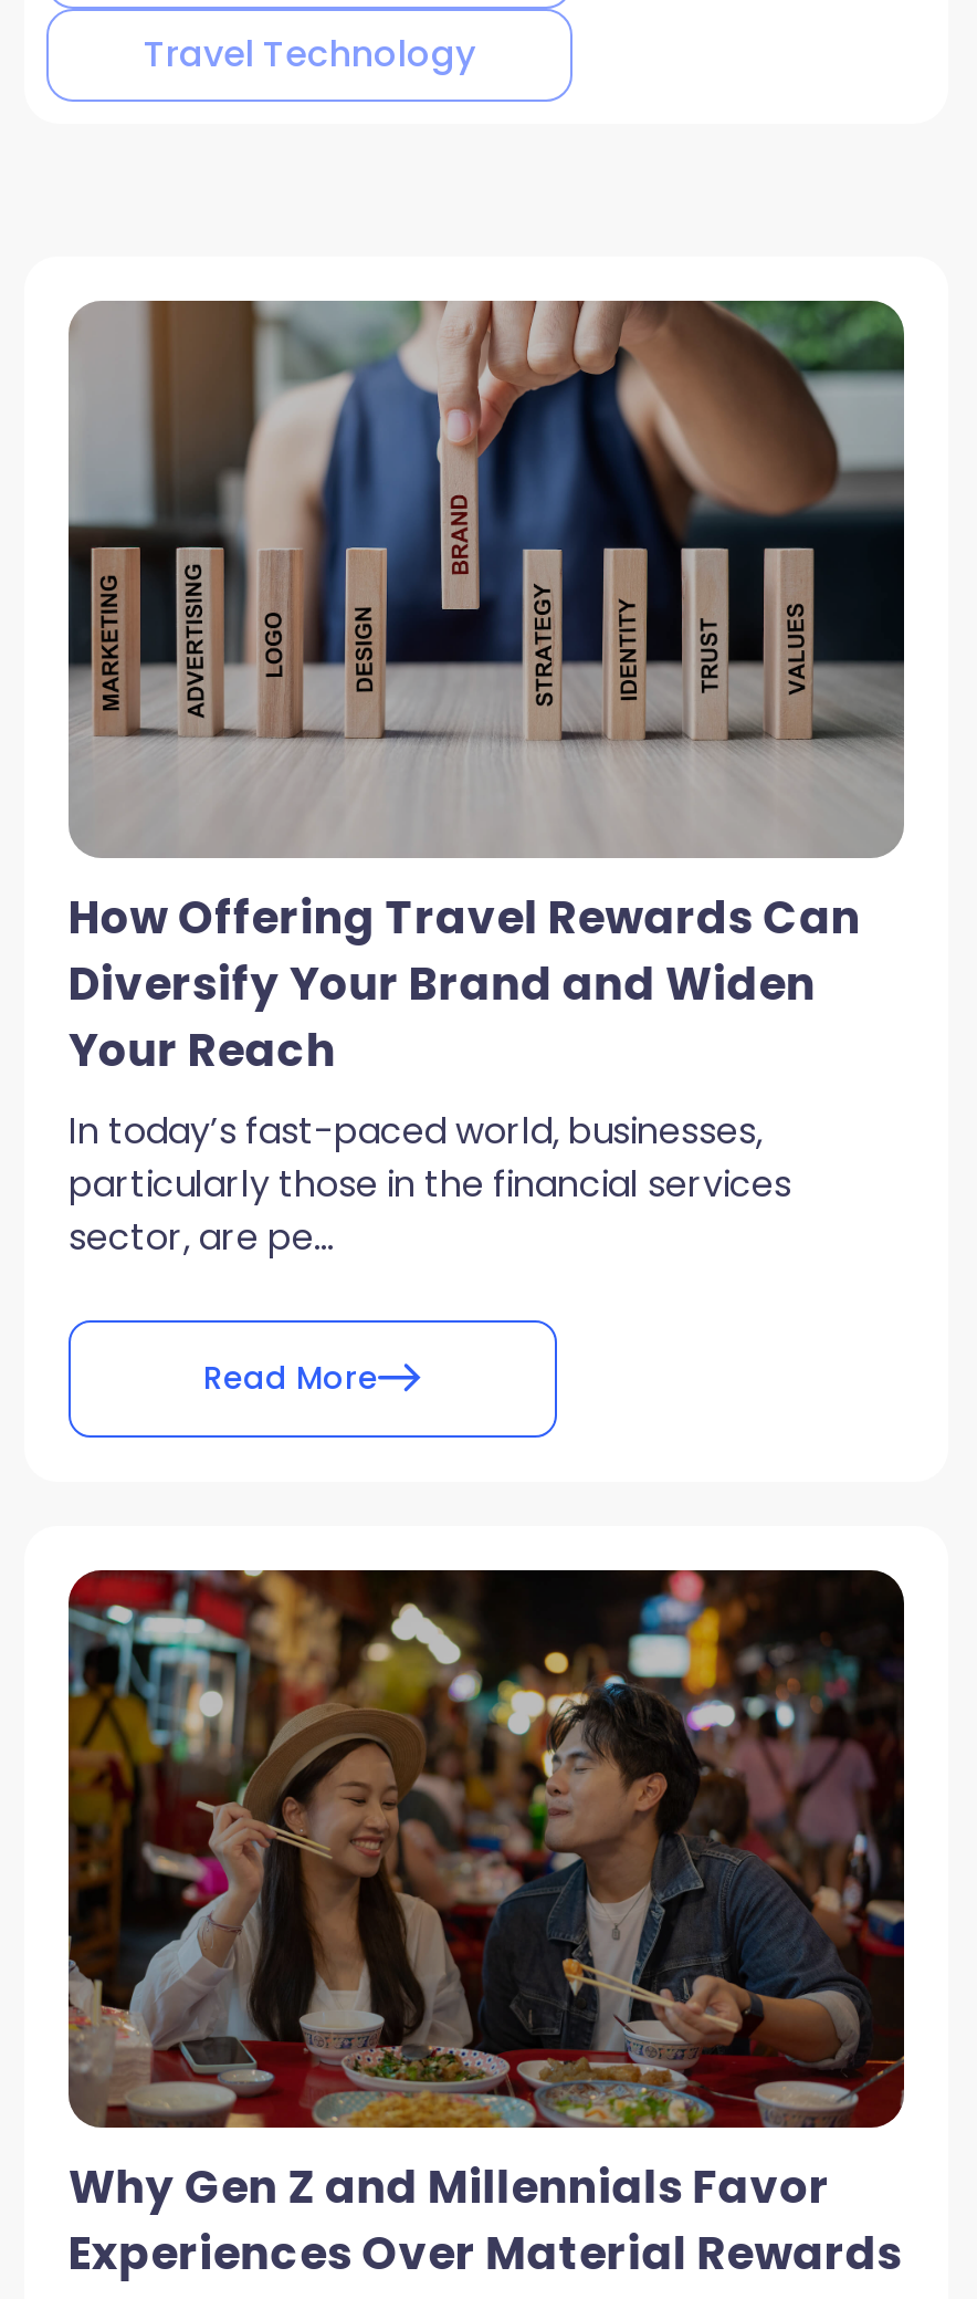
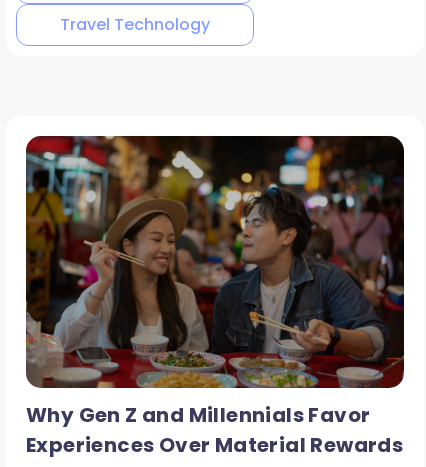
- [image]
- How Offering Travel Rewards Can
- Diversify Your Brand and Widen
- Your Reach
- In today’s fast-paced world, businesses,
- particularly those in the financial services
- sector, are pe...
- Read More
